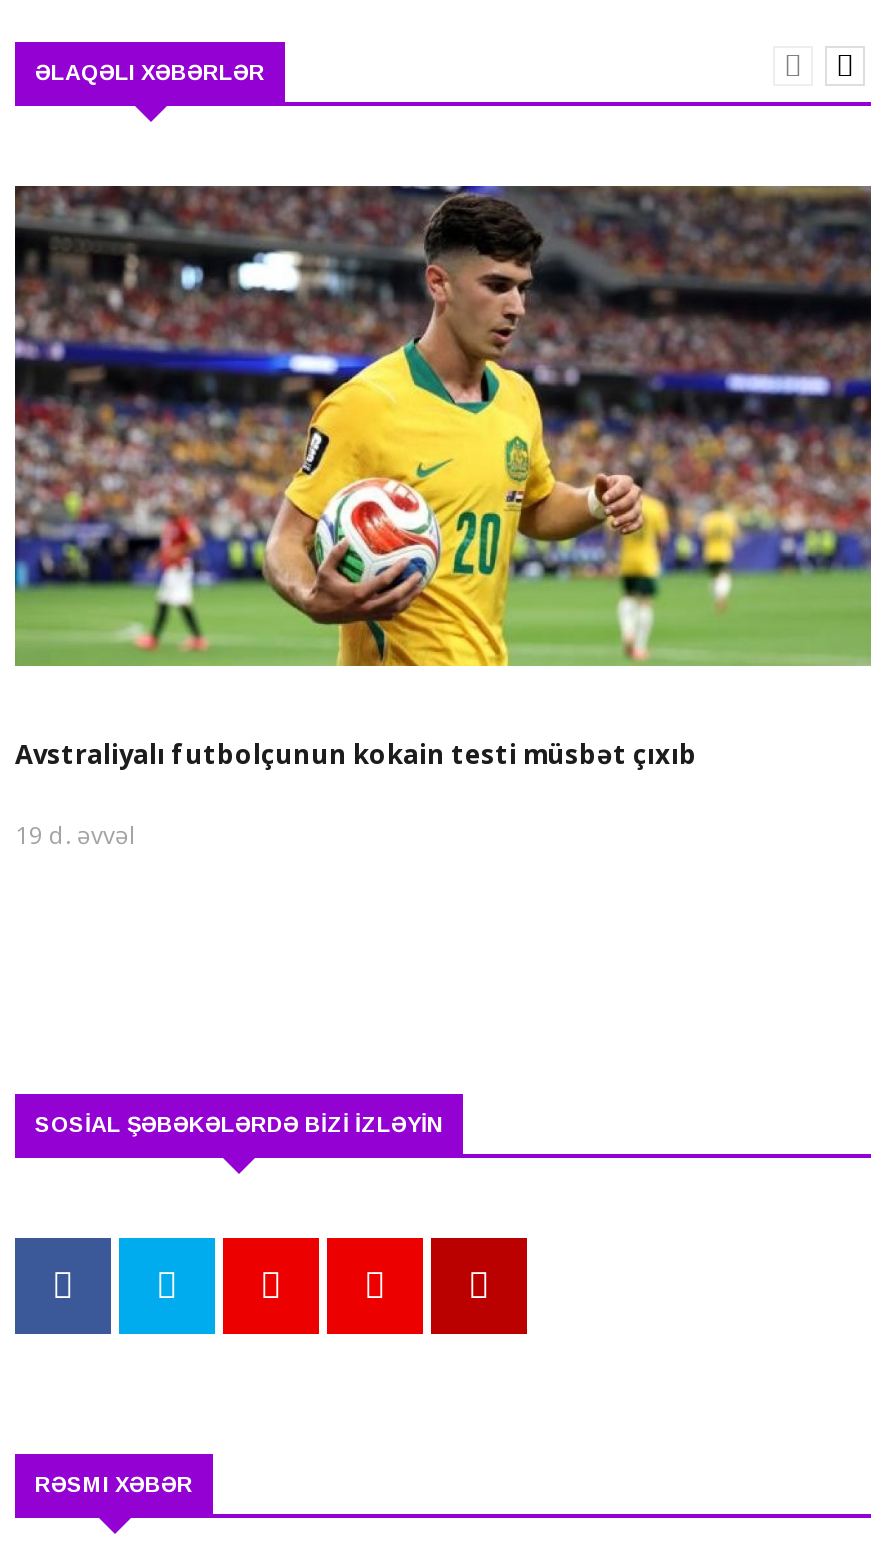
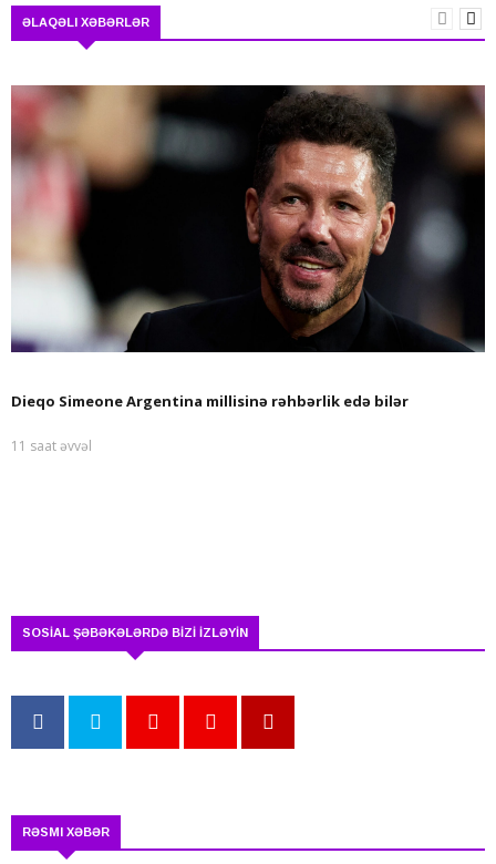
- [image]
- Avstraliyalı futbolçunun kokain testi müsbət çıxıb
+ [image]
+ Dieqo Simeone Argentina millisinə rəhbərlik edə bilər

- 19 d. əvvəl
+ 11 saat əvvəl
